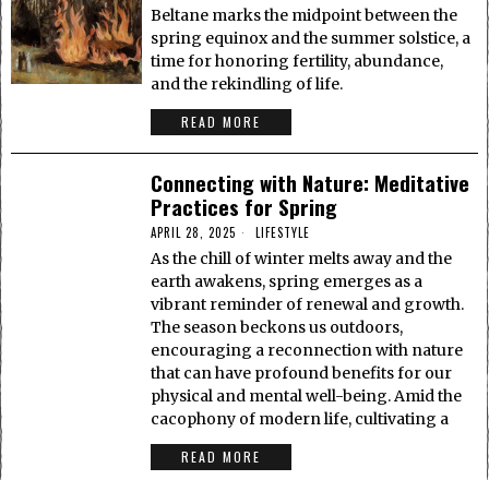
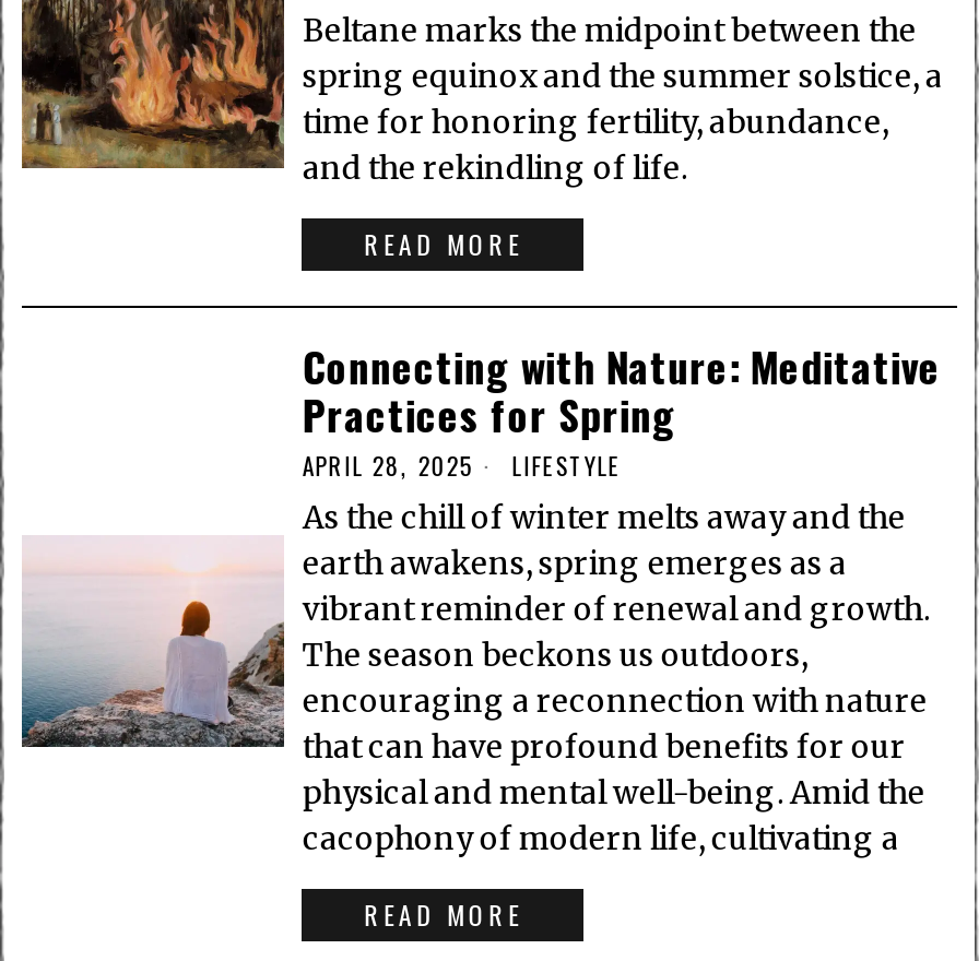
+ [image]
